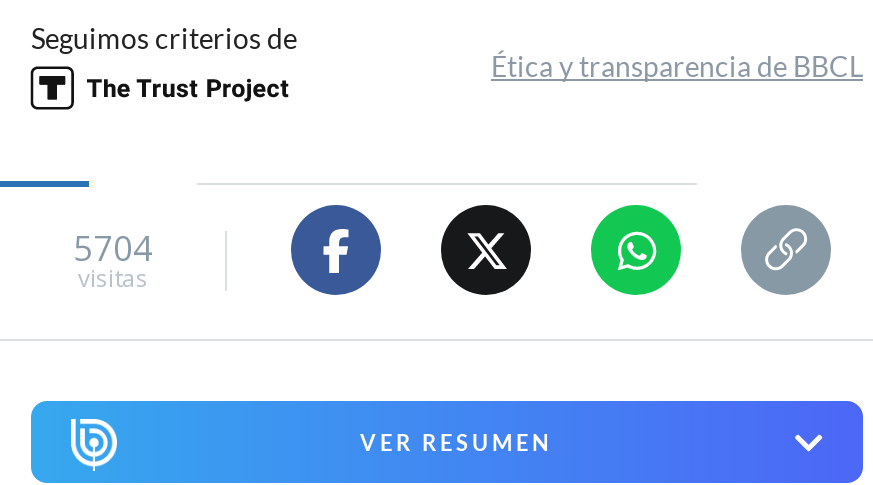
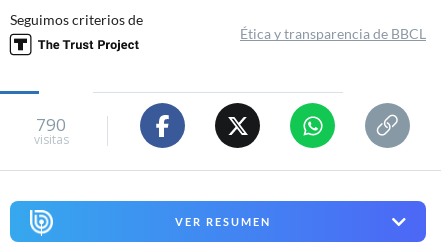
- 5704
+ 790
